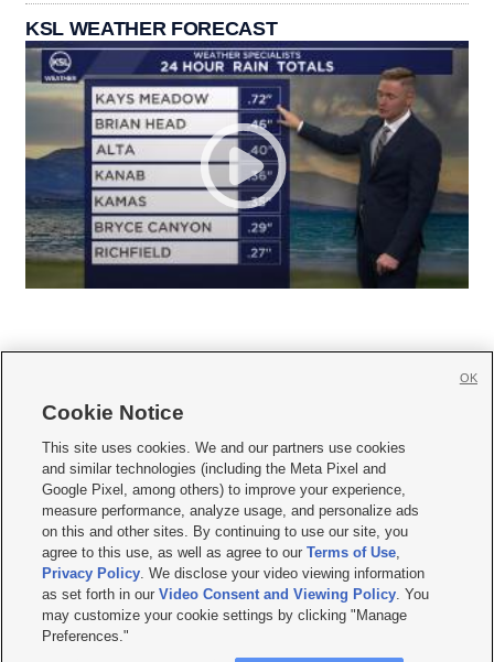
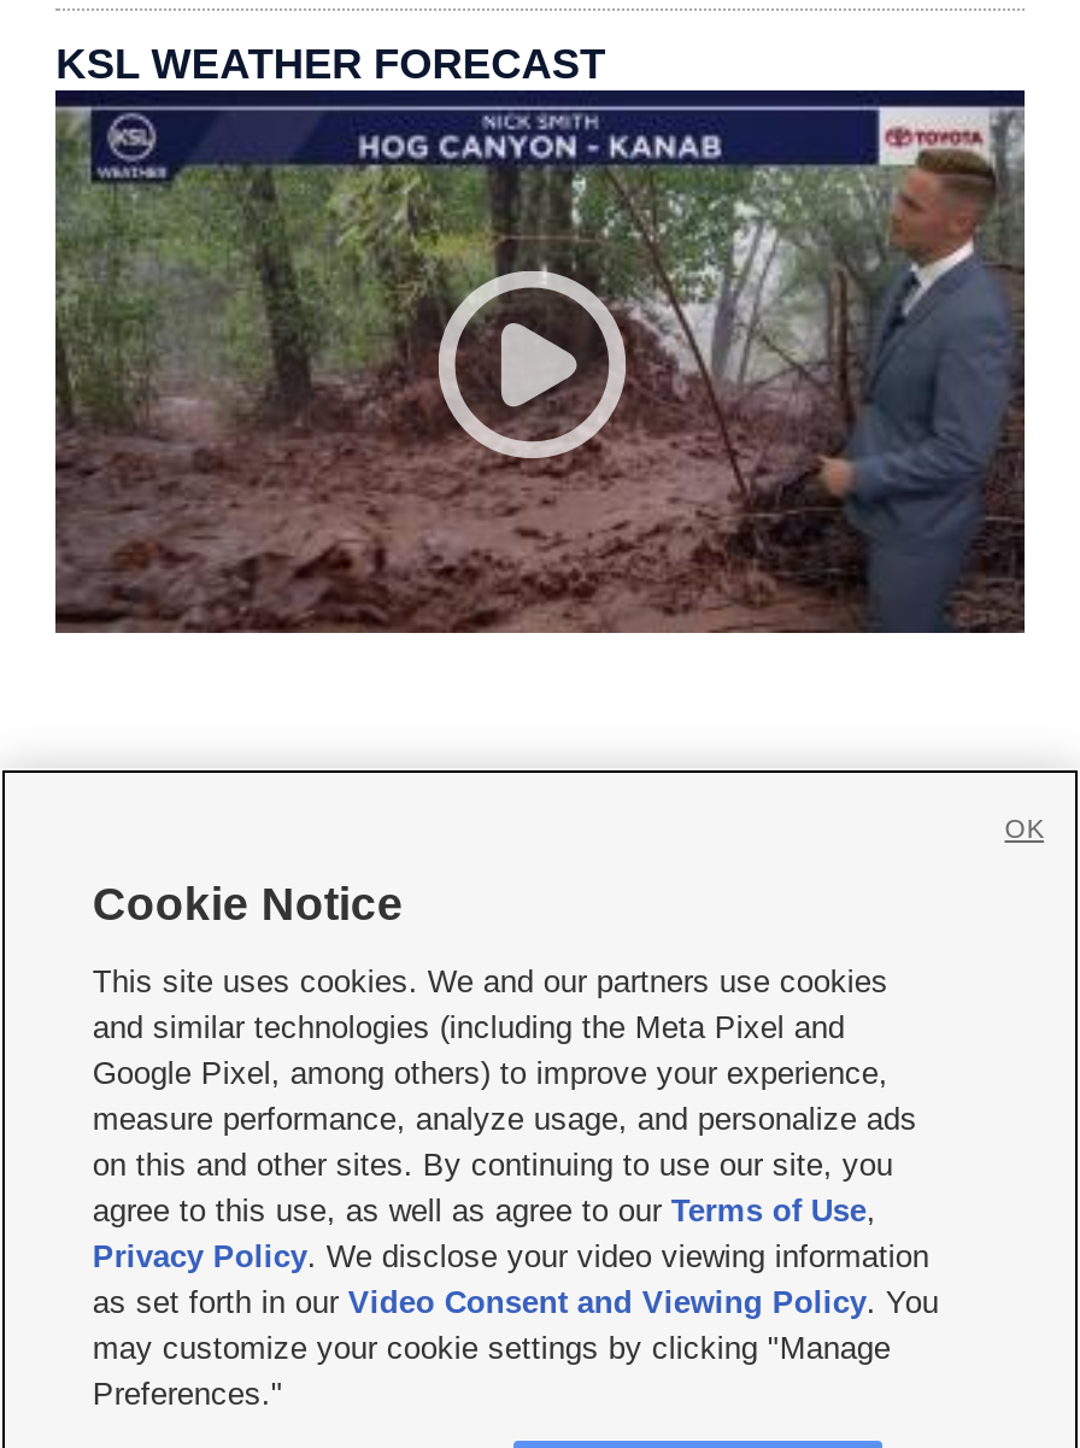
- [image]
+ [image]
